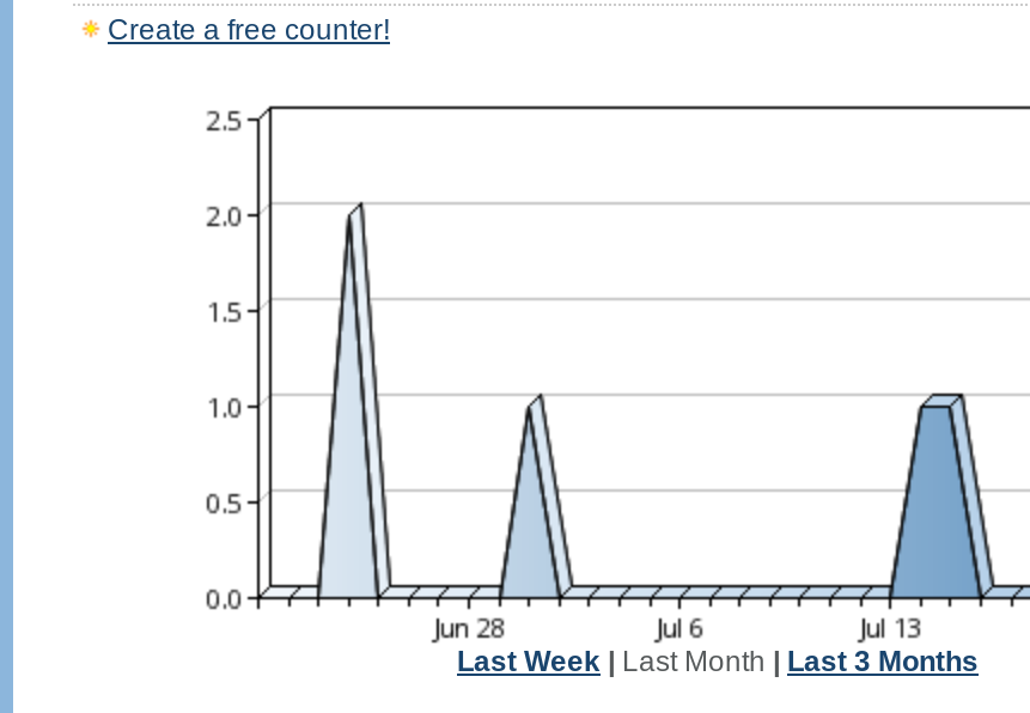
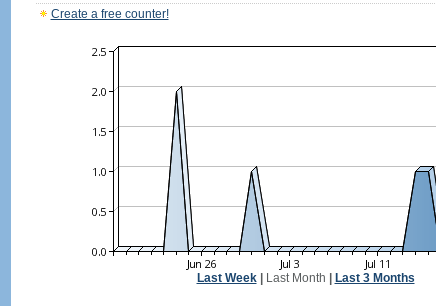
- [image]
+ [image]

- [image]
+ [image]

- [image]
+ [image]
